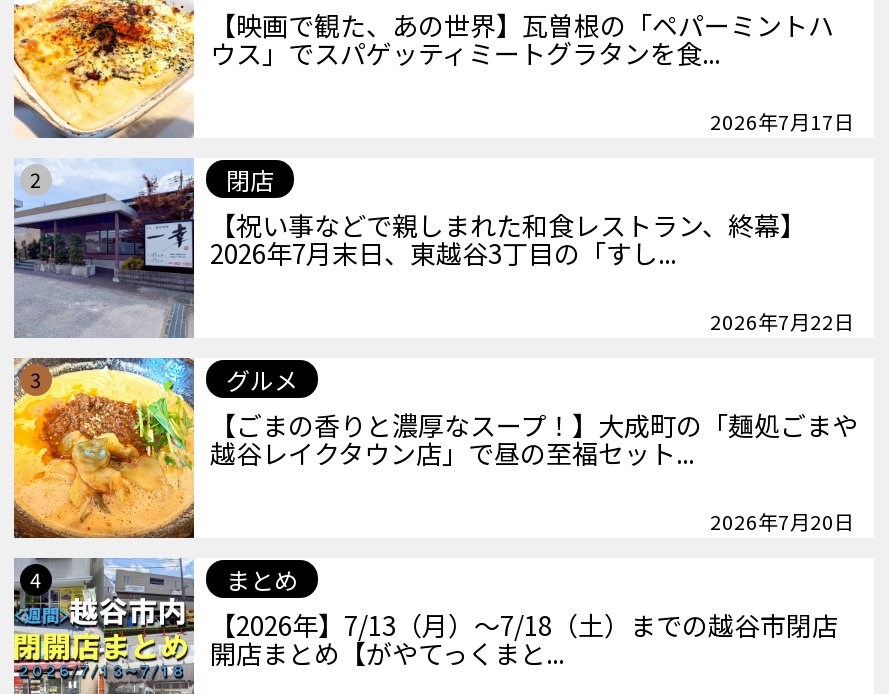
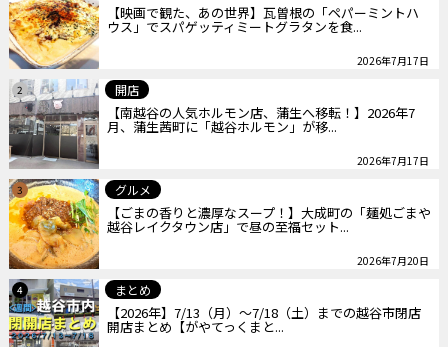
- [image]
- 閉店
- 【祝い事などで親しまれた和食レストラン、終幕】
- 2026年7月末日、東越谷3丁目の「すし...
+ [image]
+ 開店
+ 【南越谷の人気ホルモン店、蒲生へ移転！】2026年7
+ 月、蒲生茜町に「越谷ホルモン」が移...

- 2026年7月22日
+ 2026年7月17日
